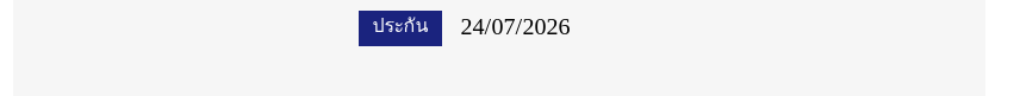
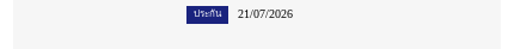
- 24/07/2026
+ 21/07/2026
